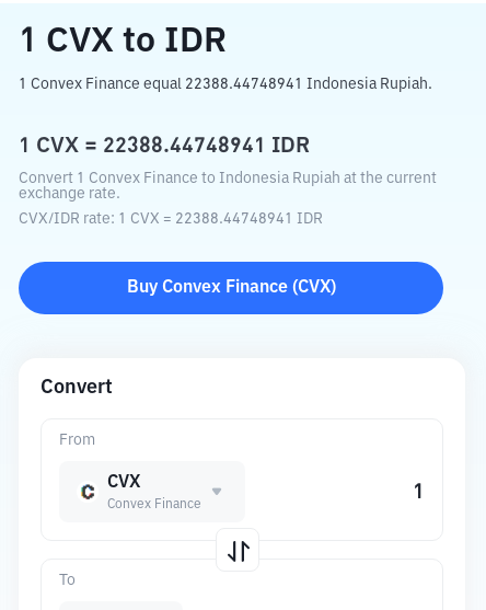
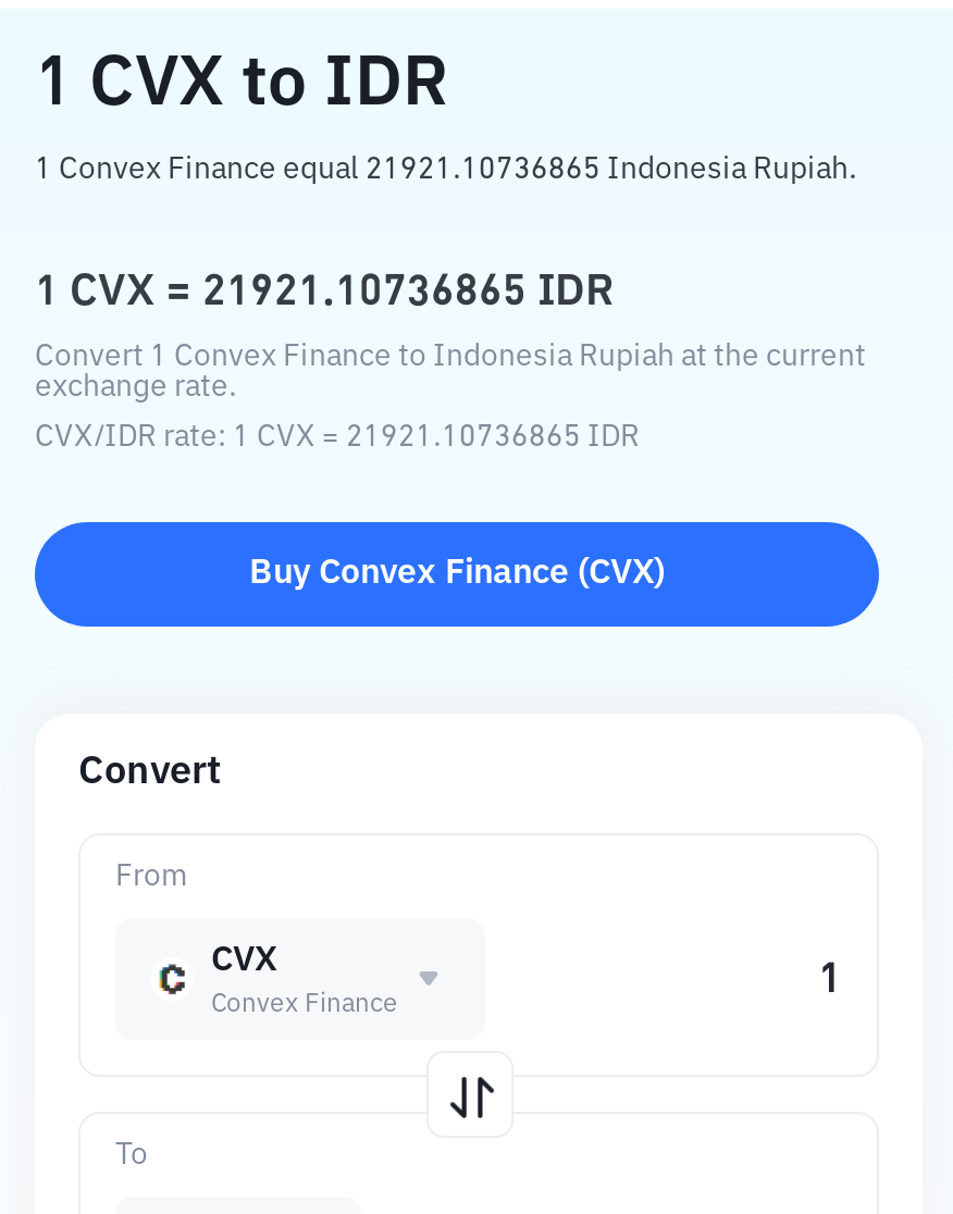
- 1 Convex Finance equal 22388.44748941 Indonesia Rupiah.
+ 1 Convex Finance equal 21921.10736865 Indonesia Rupiah.

- 1 CVX = 22388.44748941 IDR
+ 1 CVX = 21921.10736865 IDR

- CVX/IDR rate: 1 CVX = 22388.44748941 IDR
+ CVX/IDR rate: 1 CVX = 21921.10736865 IDR
